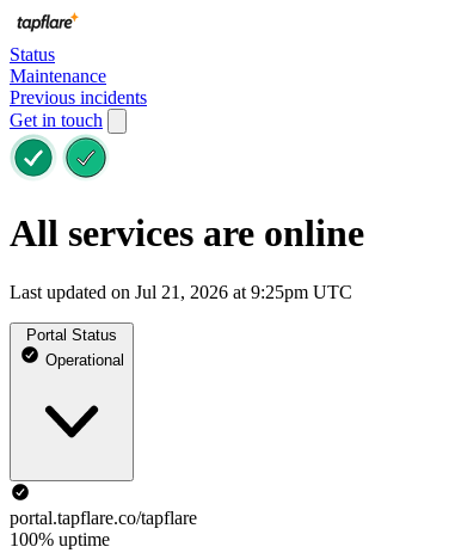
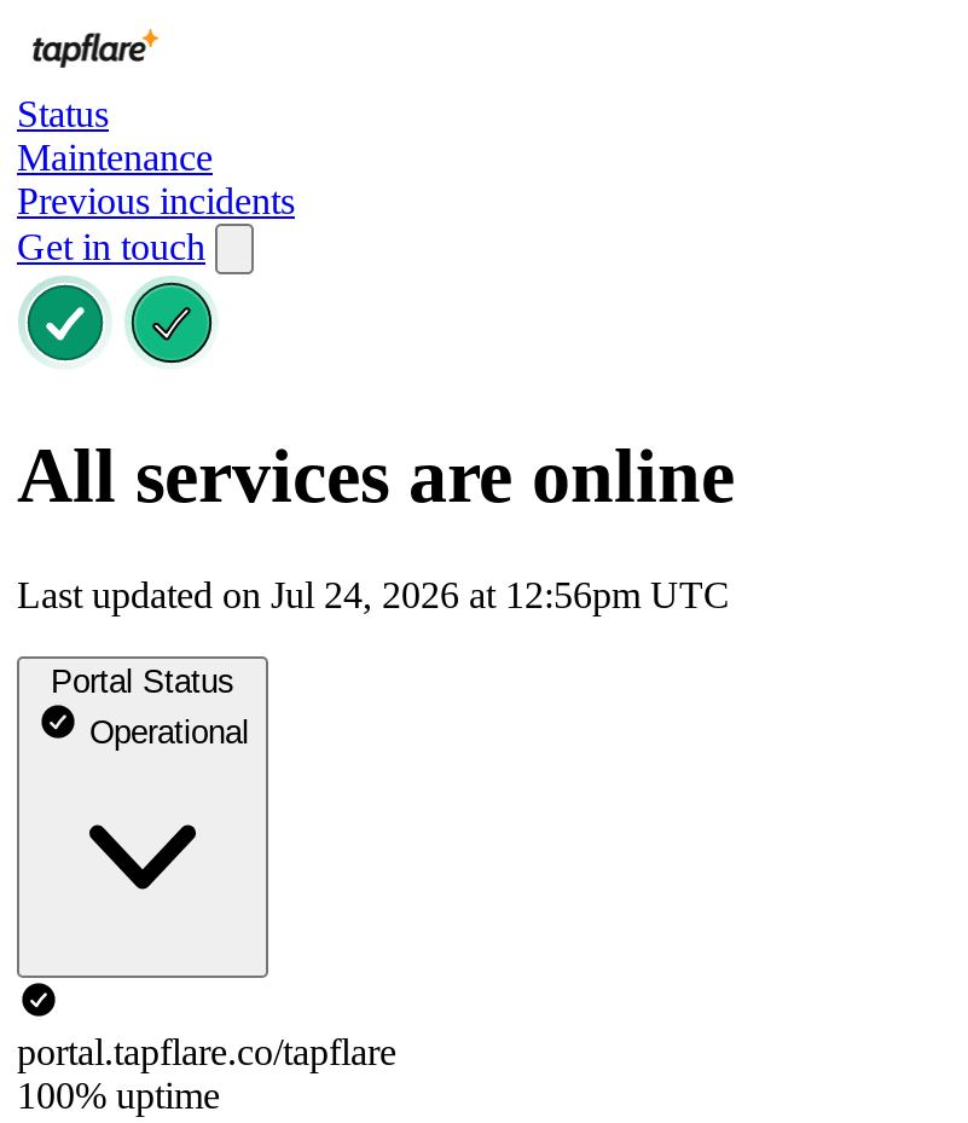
- Last updated on Jul 21, 2026 at 9:25pm UTC
+ Last updated on Jul 24, 2026 at 12:56pm UTC
